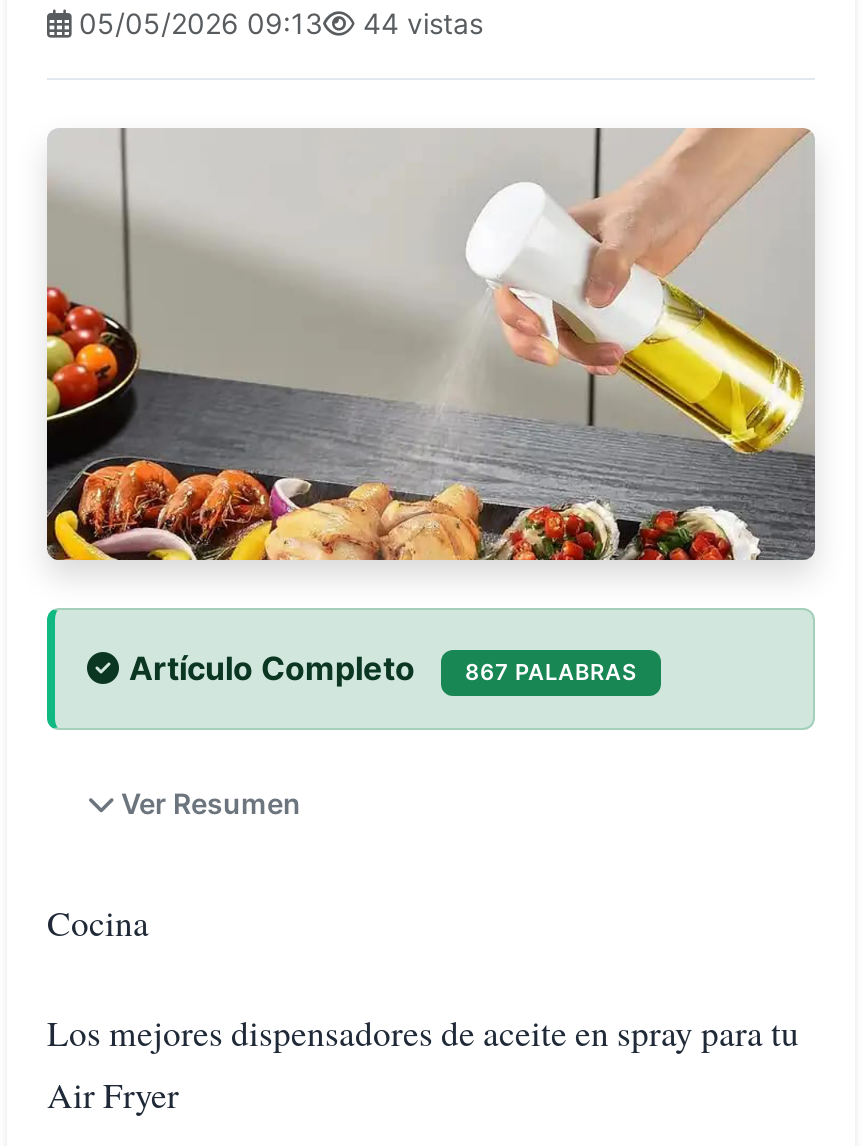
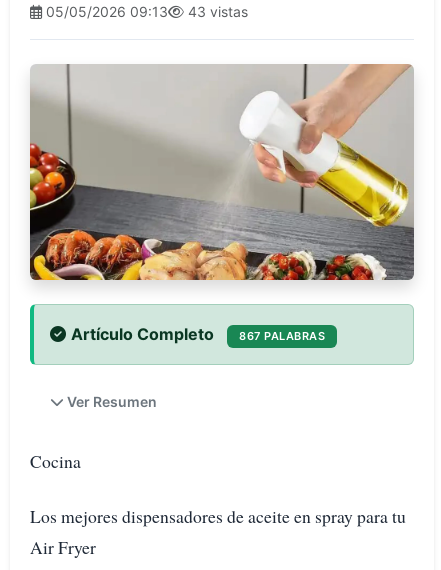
- 05/05/2026 09:13 44 vistas
+ 05/05/2026 09:13 43 vistas
